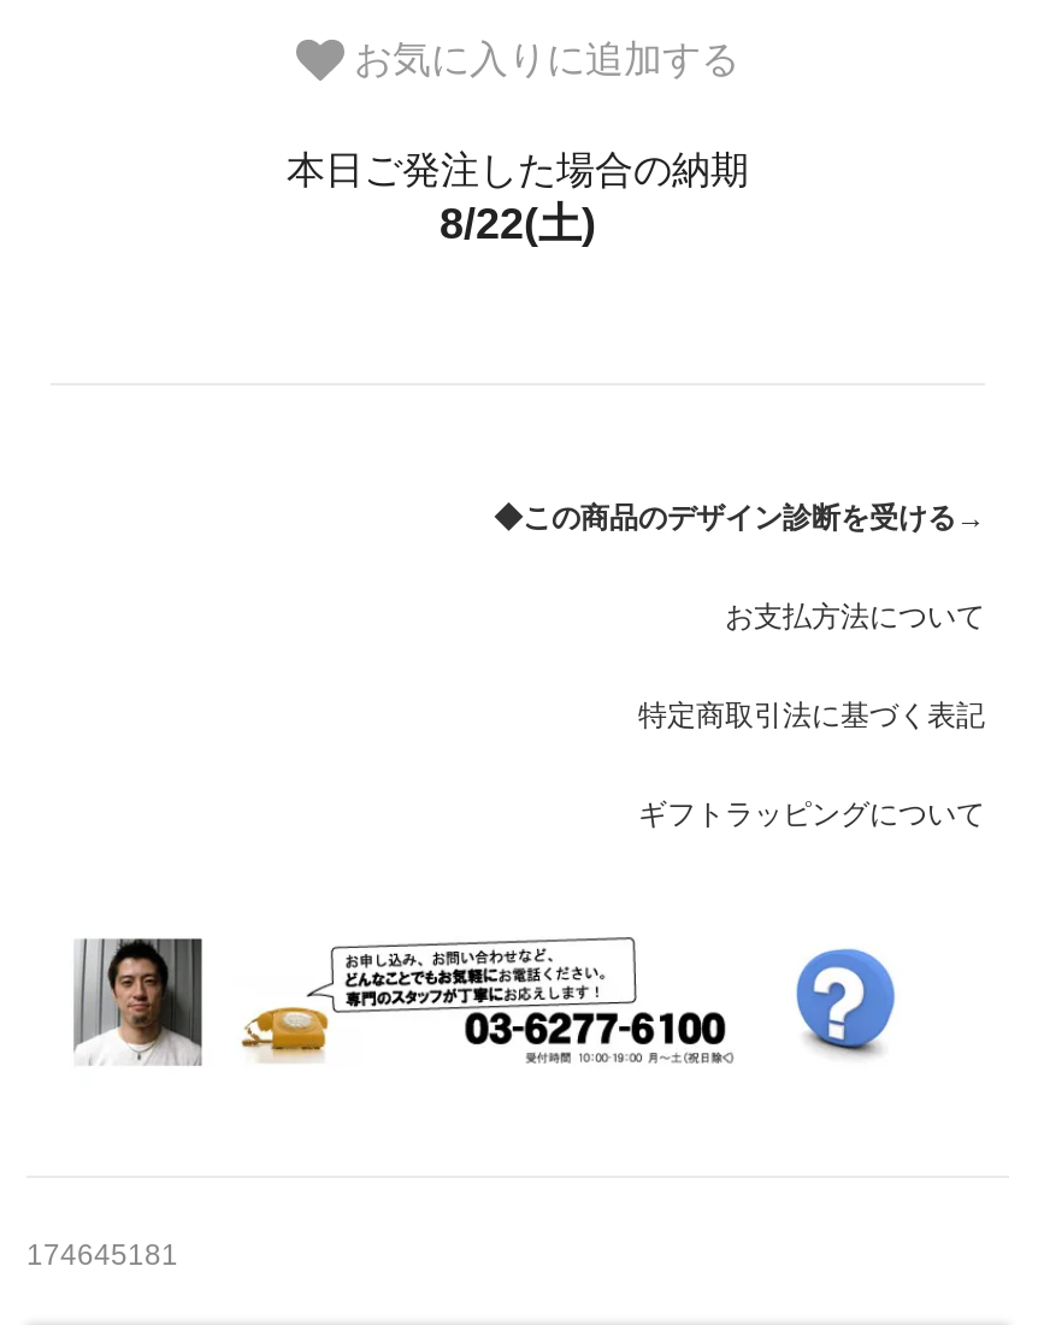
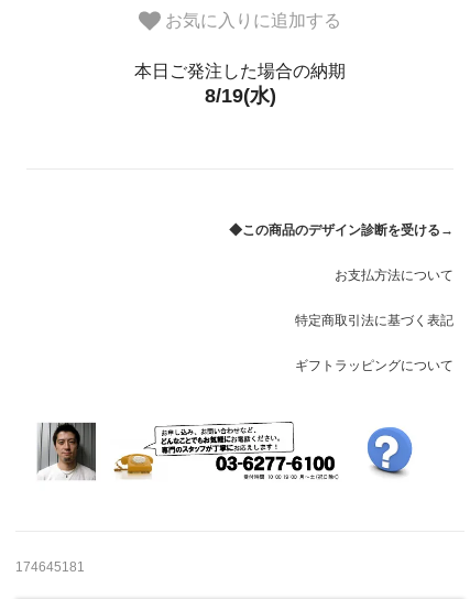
- 8/22(土)
+ 8/19(水)
